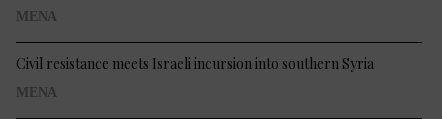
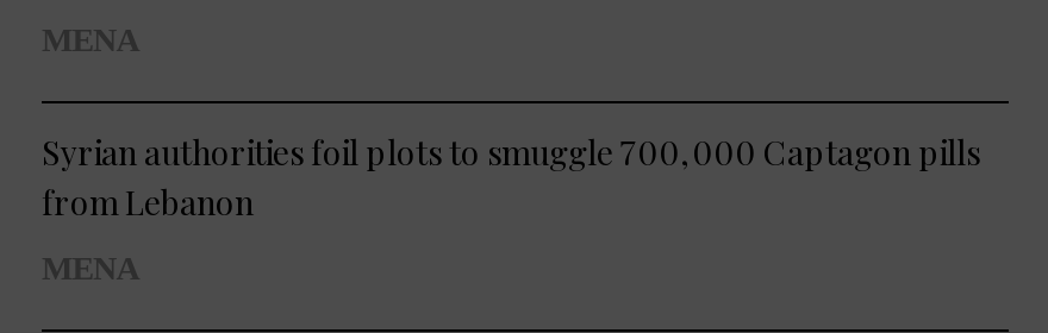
- Civil resistance meets Israeli incursion into southern Syria
+ Syrian authorities foil plots to smuggle 700,000 Captagon pills
+ from Lebanon
